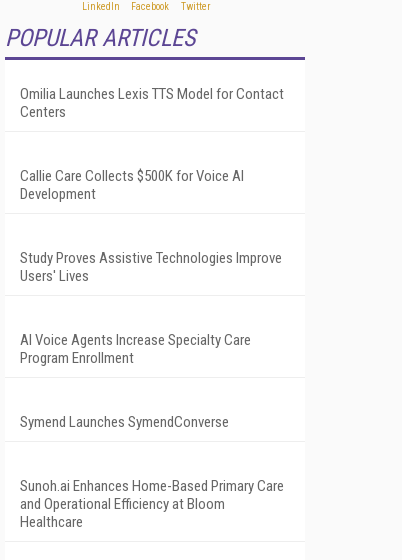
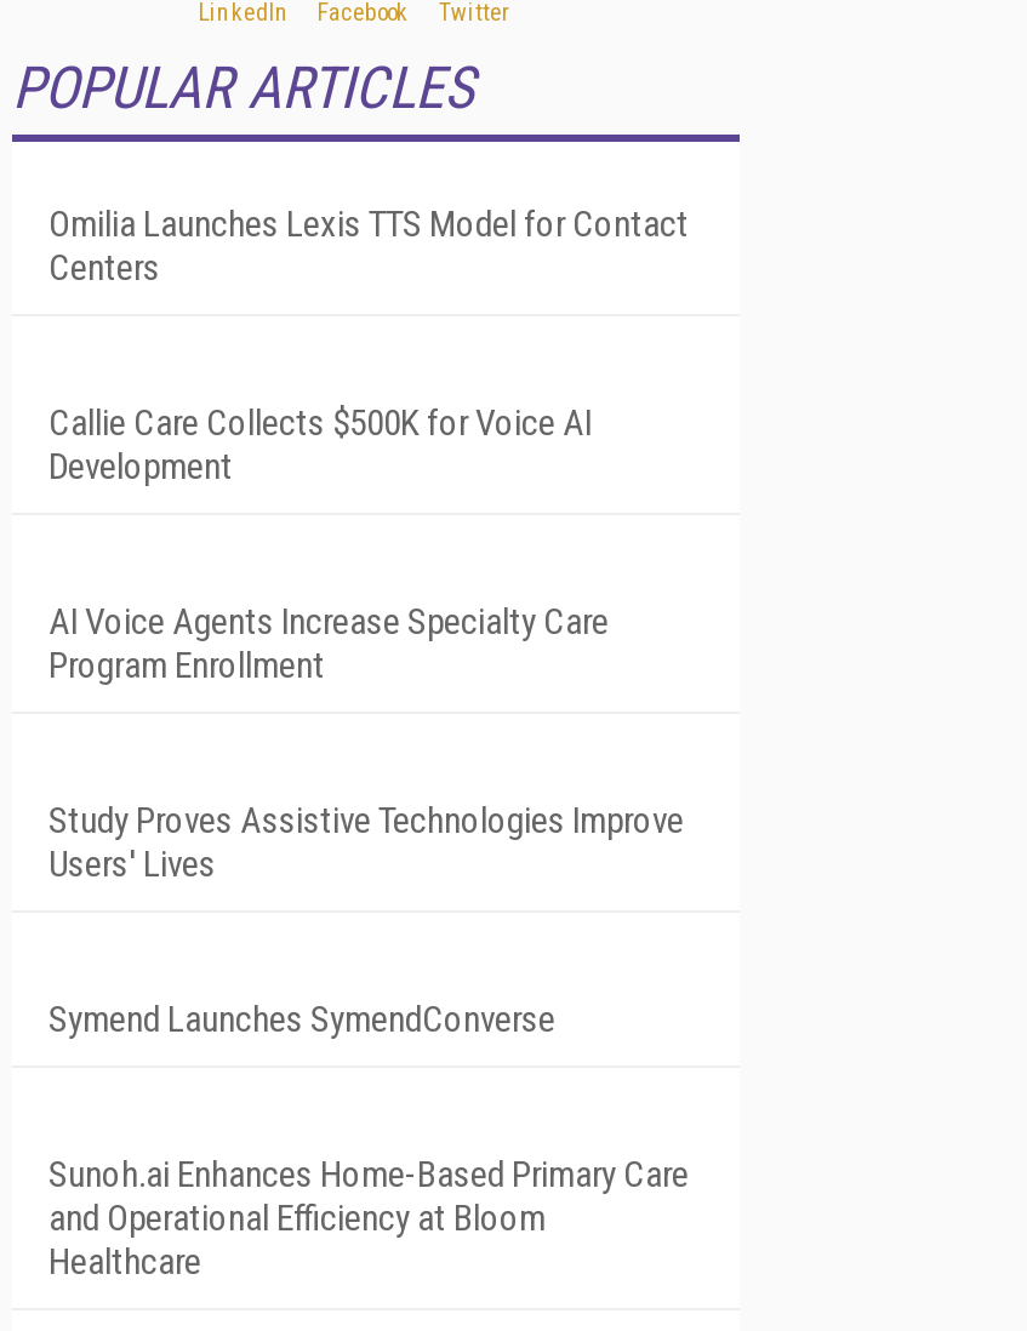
moved down: Study Proves Assistive Technologies Improve | Users' Lives

moved up: AI Voice Agents Increase Specialty Care | Program Enrollment
